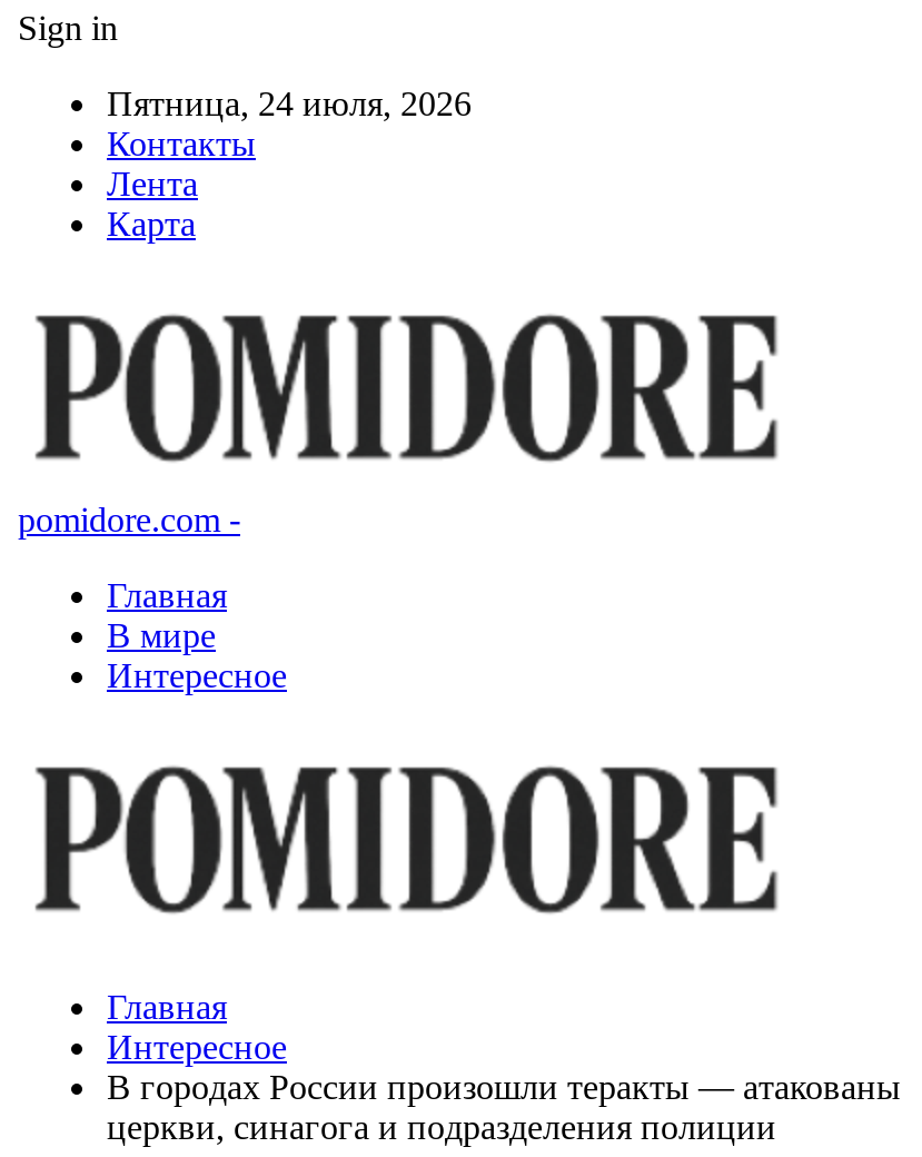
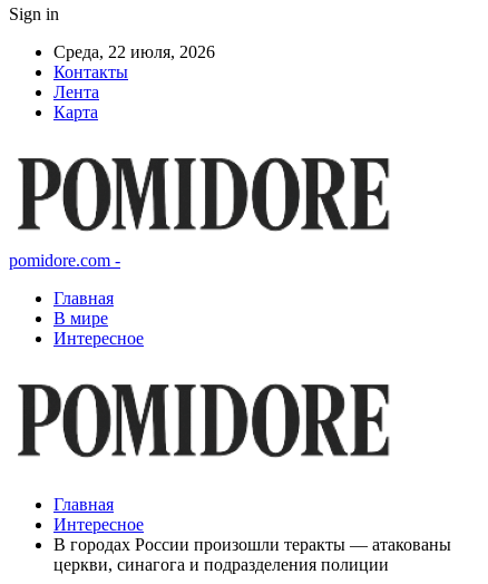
- Пятница, 24 июля, 2026
+ Среда, 22 июля, 2026
